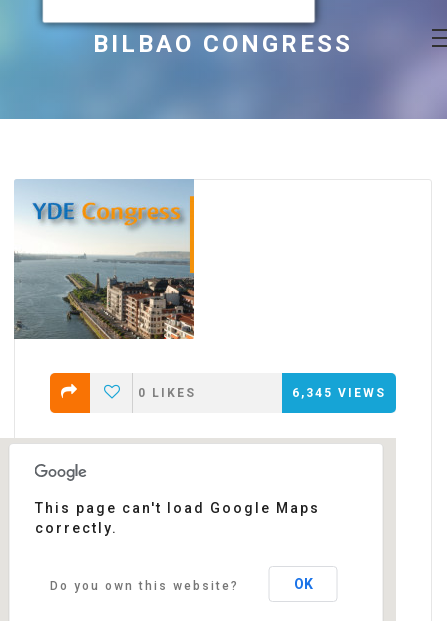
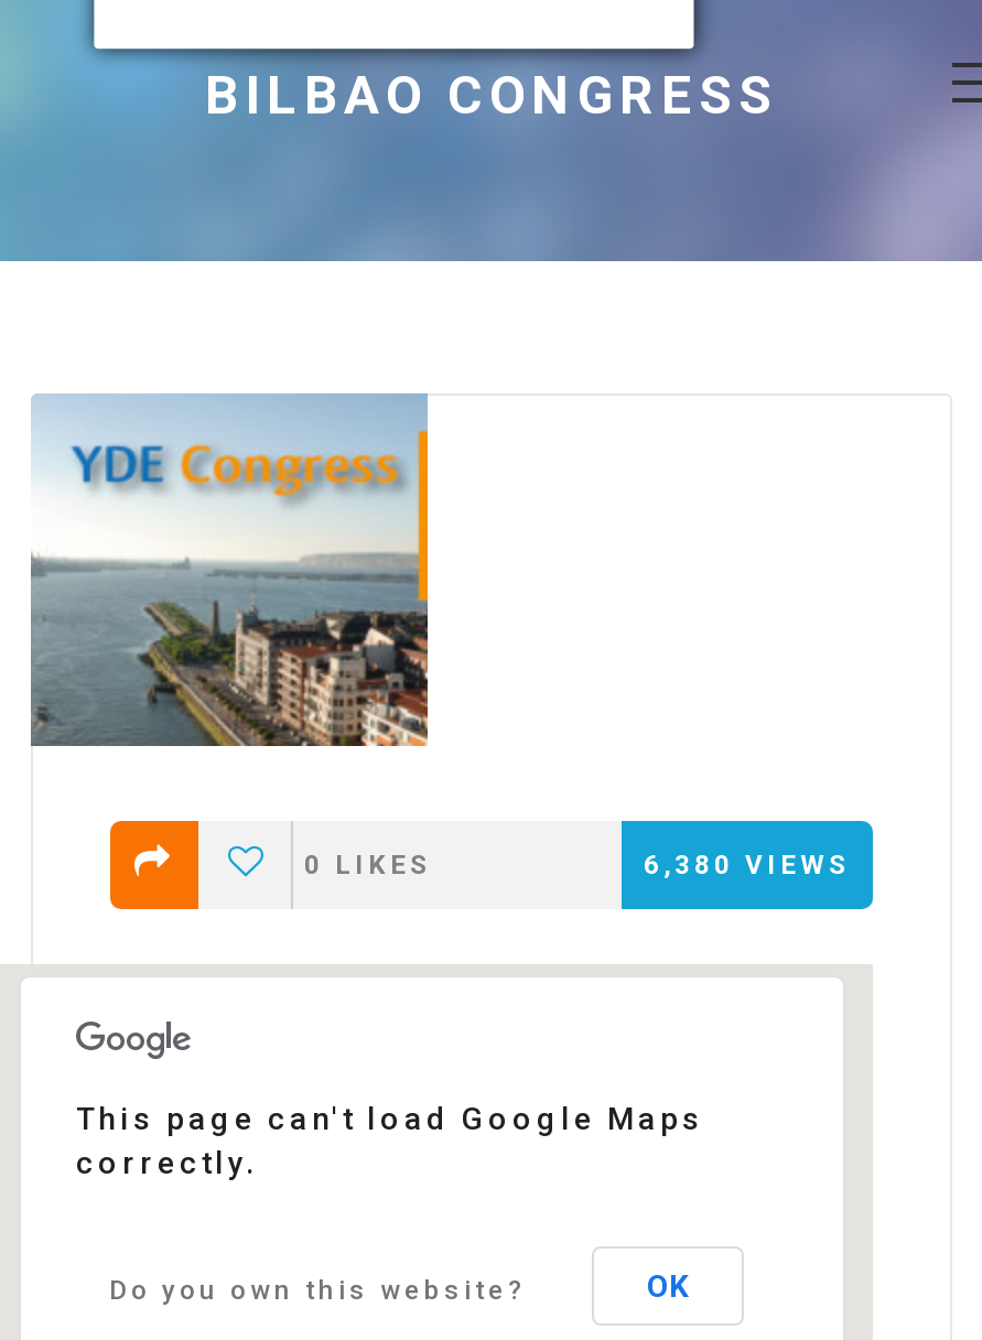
- 6,345 VIEWS
+ 6,380 VIEWS
